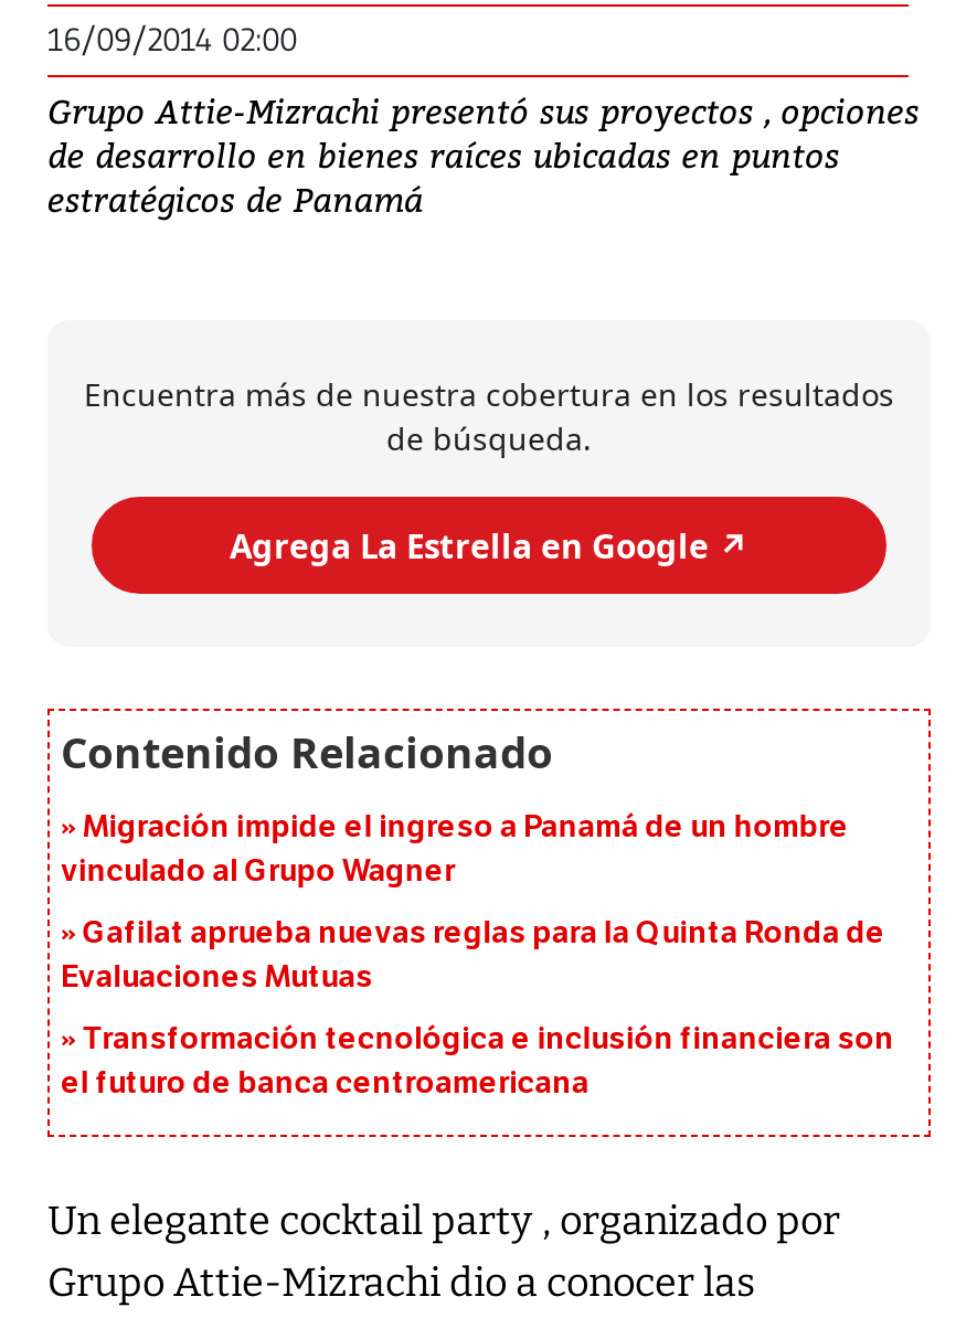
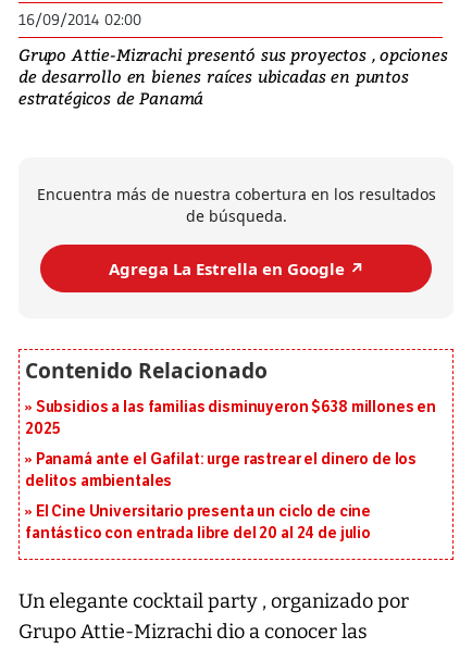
- Migración impide el ingreso a Panamá de un hombre
- vinculado al Grupo Wagner
+ Subsidios a las familias disminuyeron $638 millones en
+ 2025

- Gafilat aprueba nuevas reglas para la Quinta Ronda de
- Evaluaciones Mutuas
+ Panamá ante el Gafilat: urge rastrear el dinero de los
+ delitos ambientales

- Transformación tecnológica e inclusión financiera son
- el futuro de banca centroamericana
+ El Cine Universitario presenta un ciclo de cine
+ fantástico con entrada libre del 20 al 24 de julio
